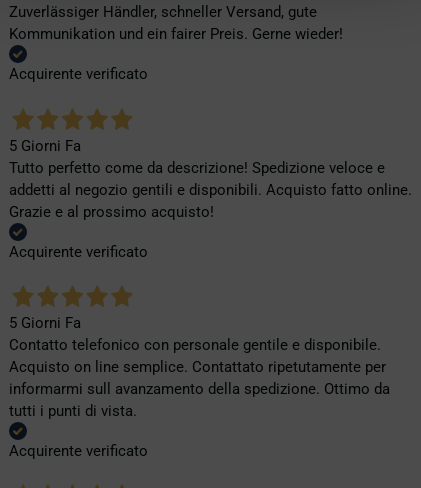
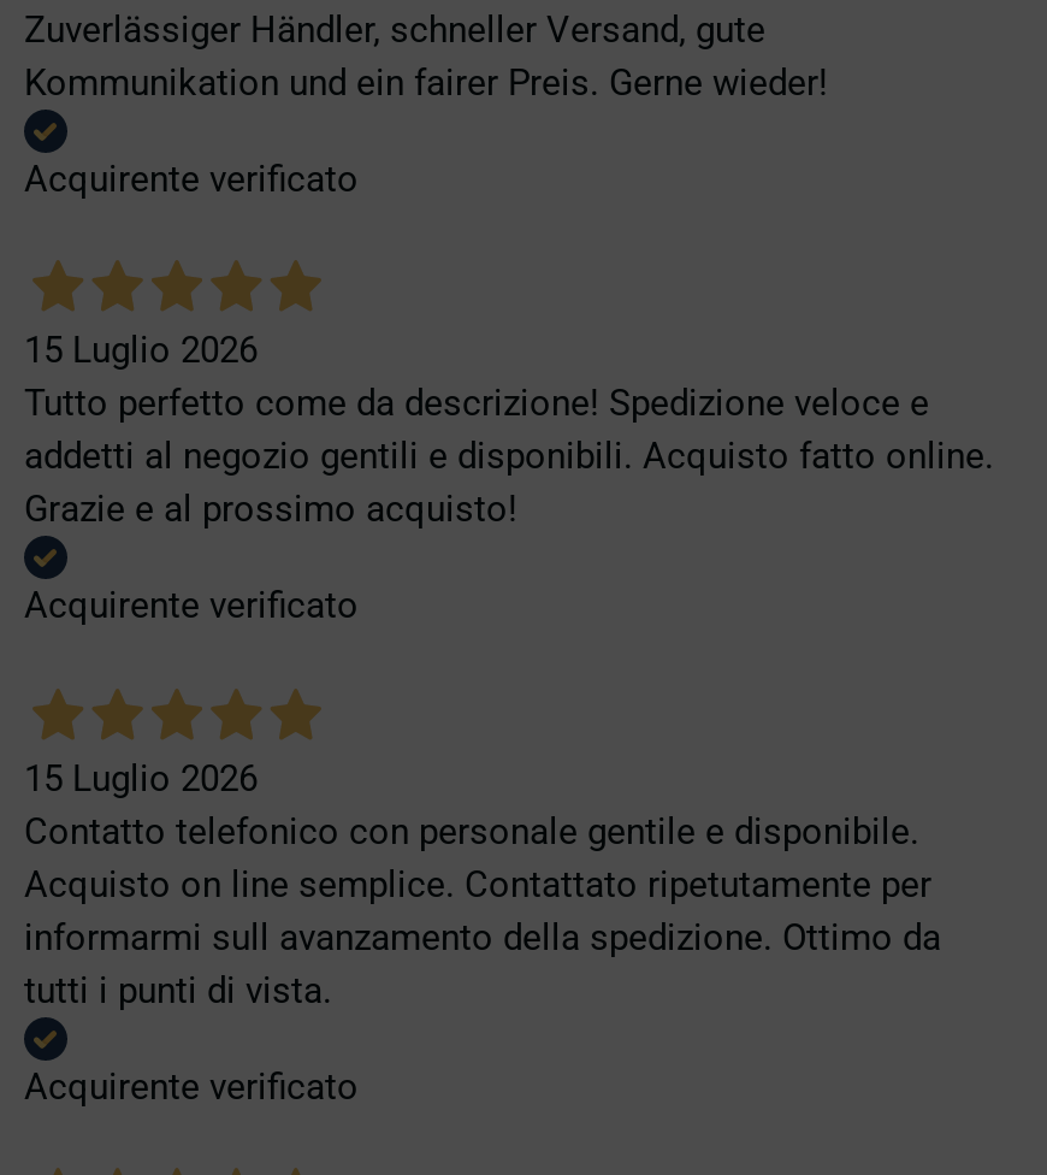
- 5 Giorni Fa
+ 15 Luglio 2026

- 5 Giorni Fa
+ 15 Luglio 2026
